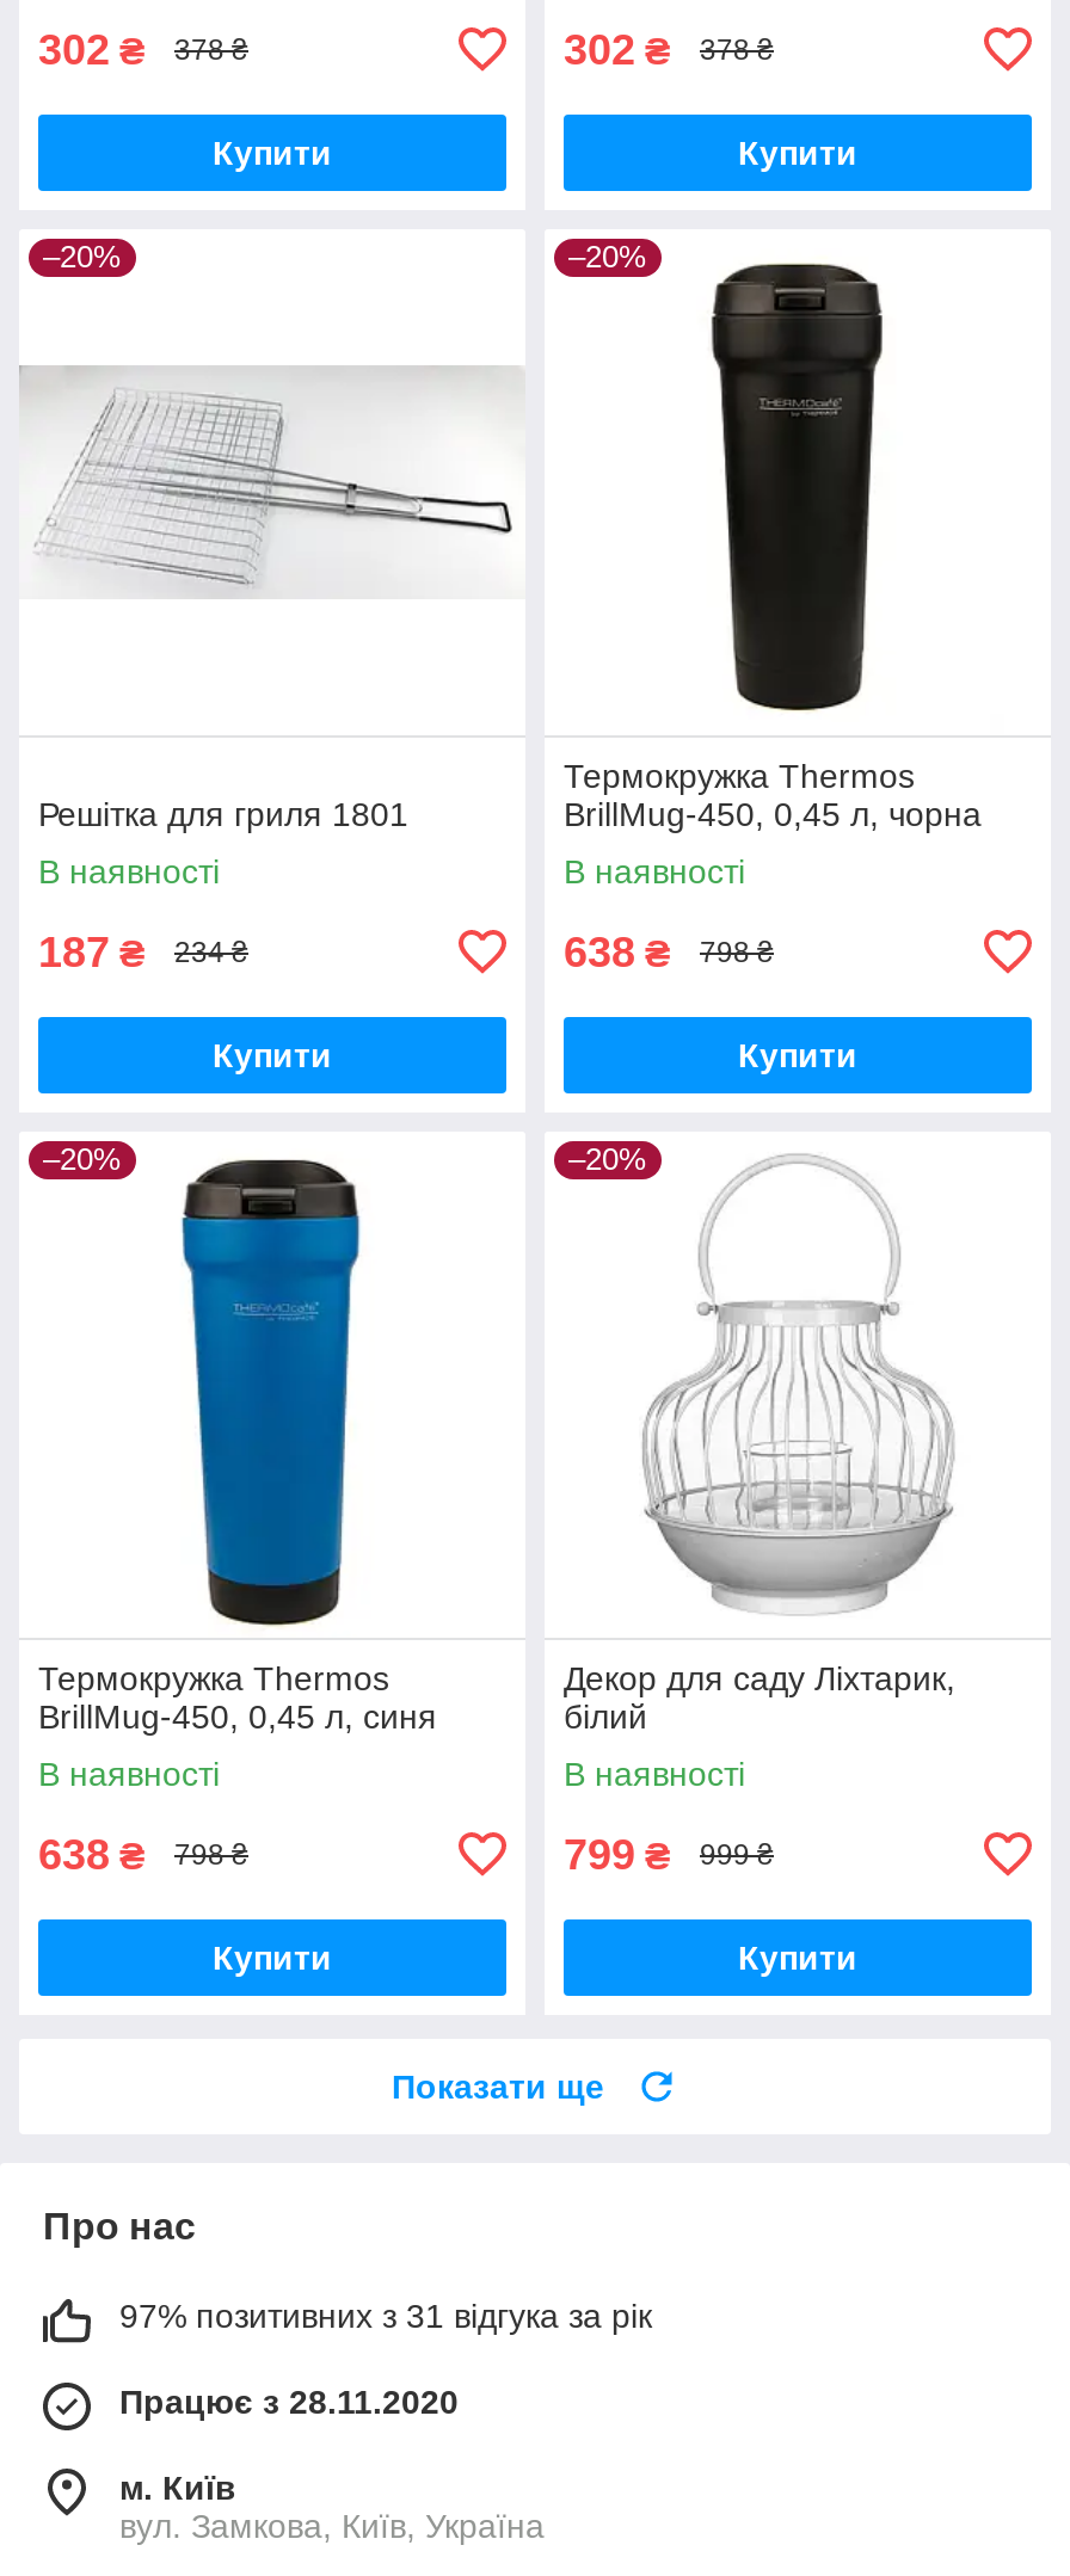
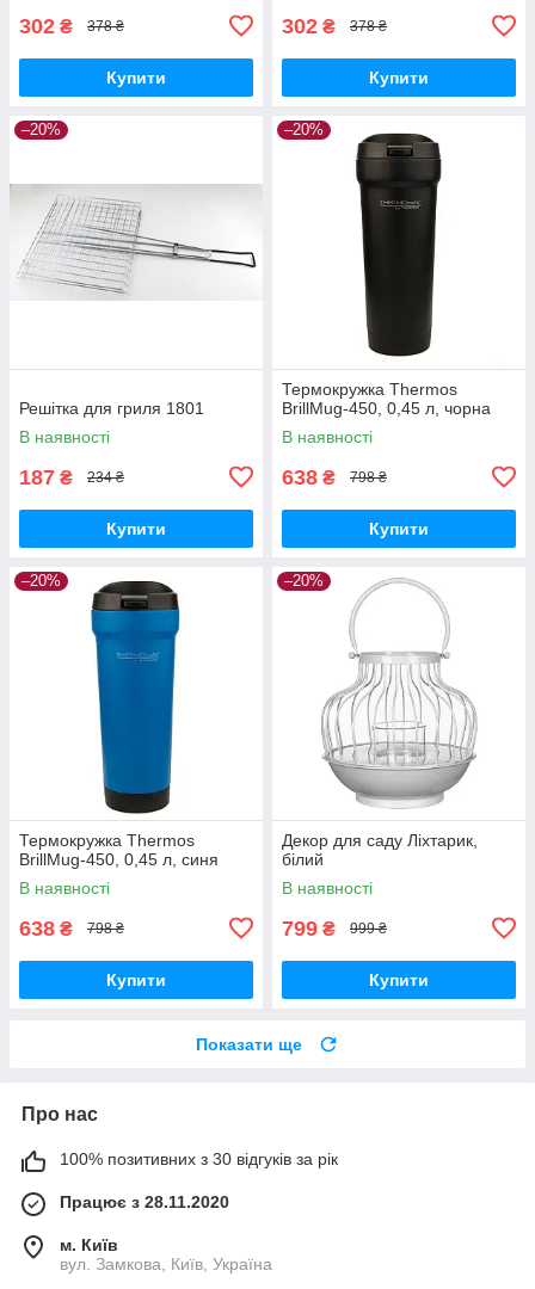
- 97% позитивних з 31 відгука за рік
+ 100% позитивних з 30 відгуків за рік
